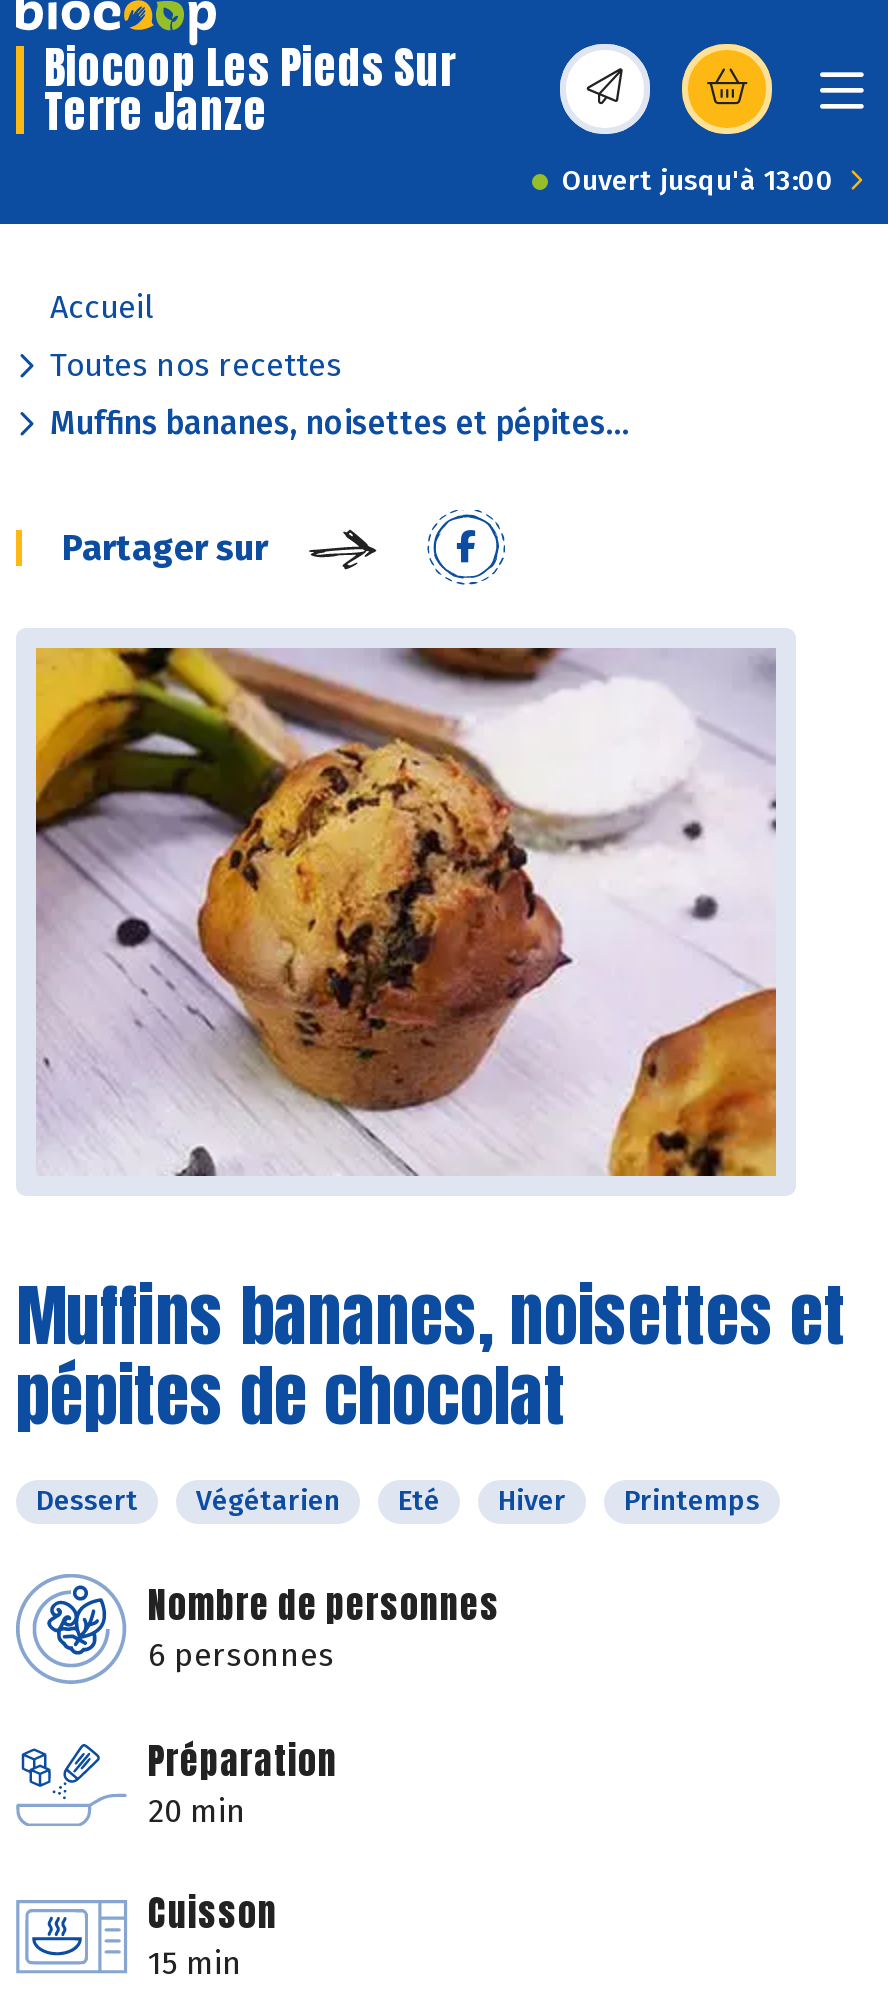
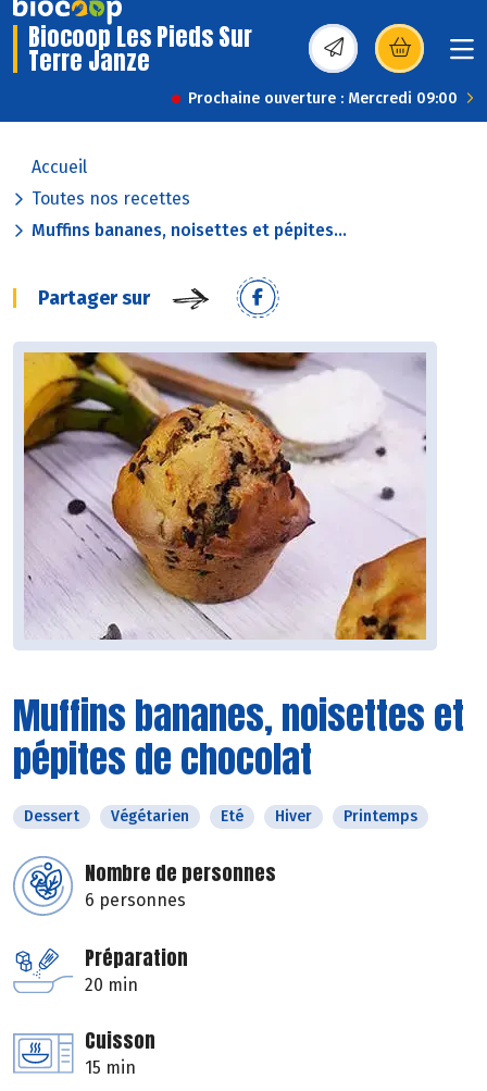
- Ouvert jusqu'à 13:00
+ Prochaine ouverture : Mercredi 09:00
